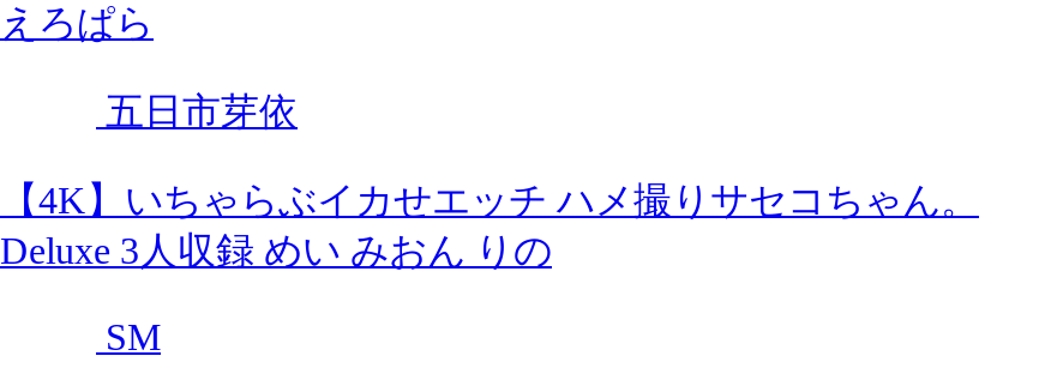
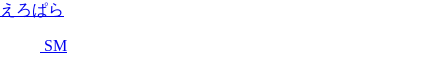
- 五日市芽依
- 【4K】いちゃらぶイカせエッチ ハメ撮りサセコちゃん。
- Deluxe 3人収録 めい みおん りの
